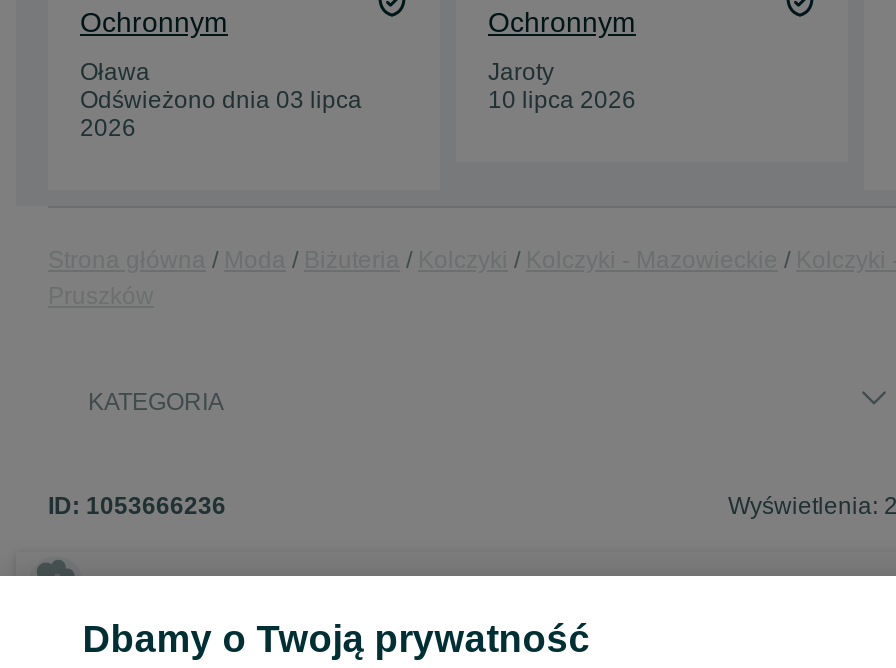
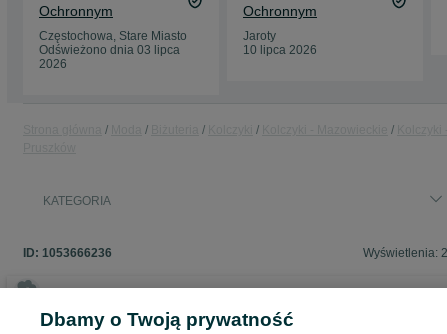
- Oława
+ Częstochowa, Stare Miasto
